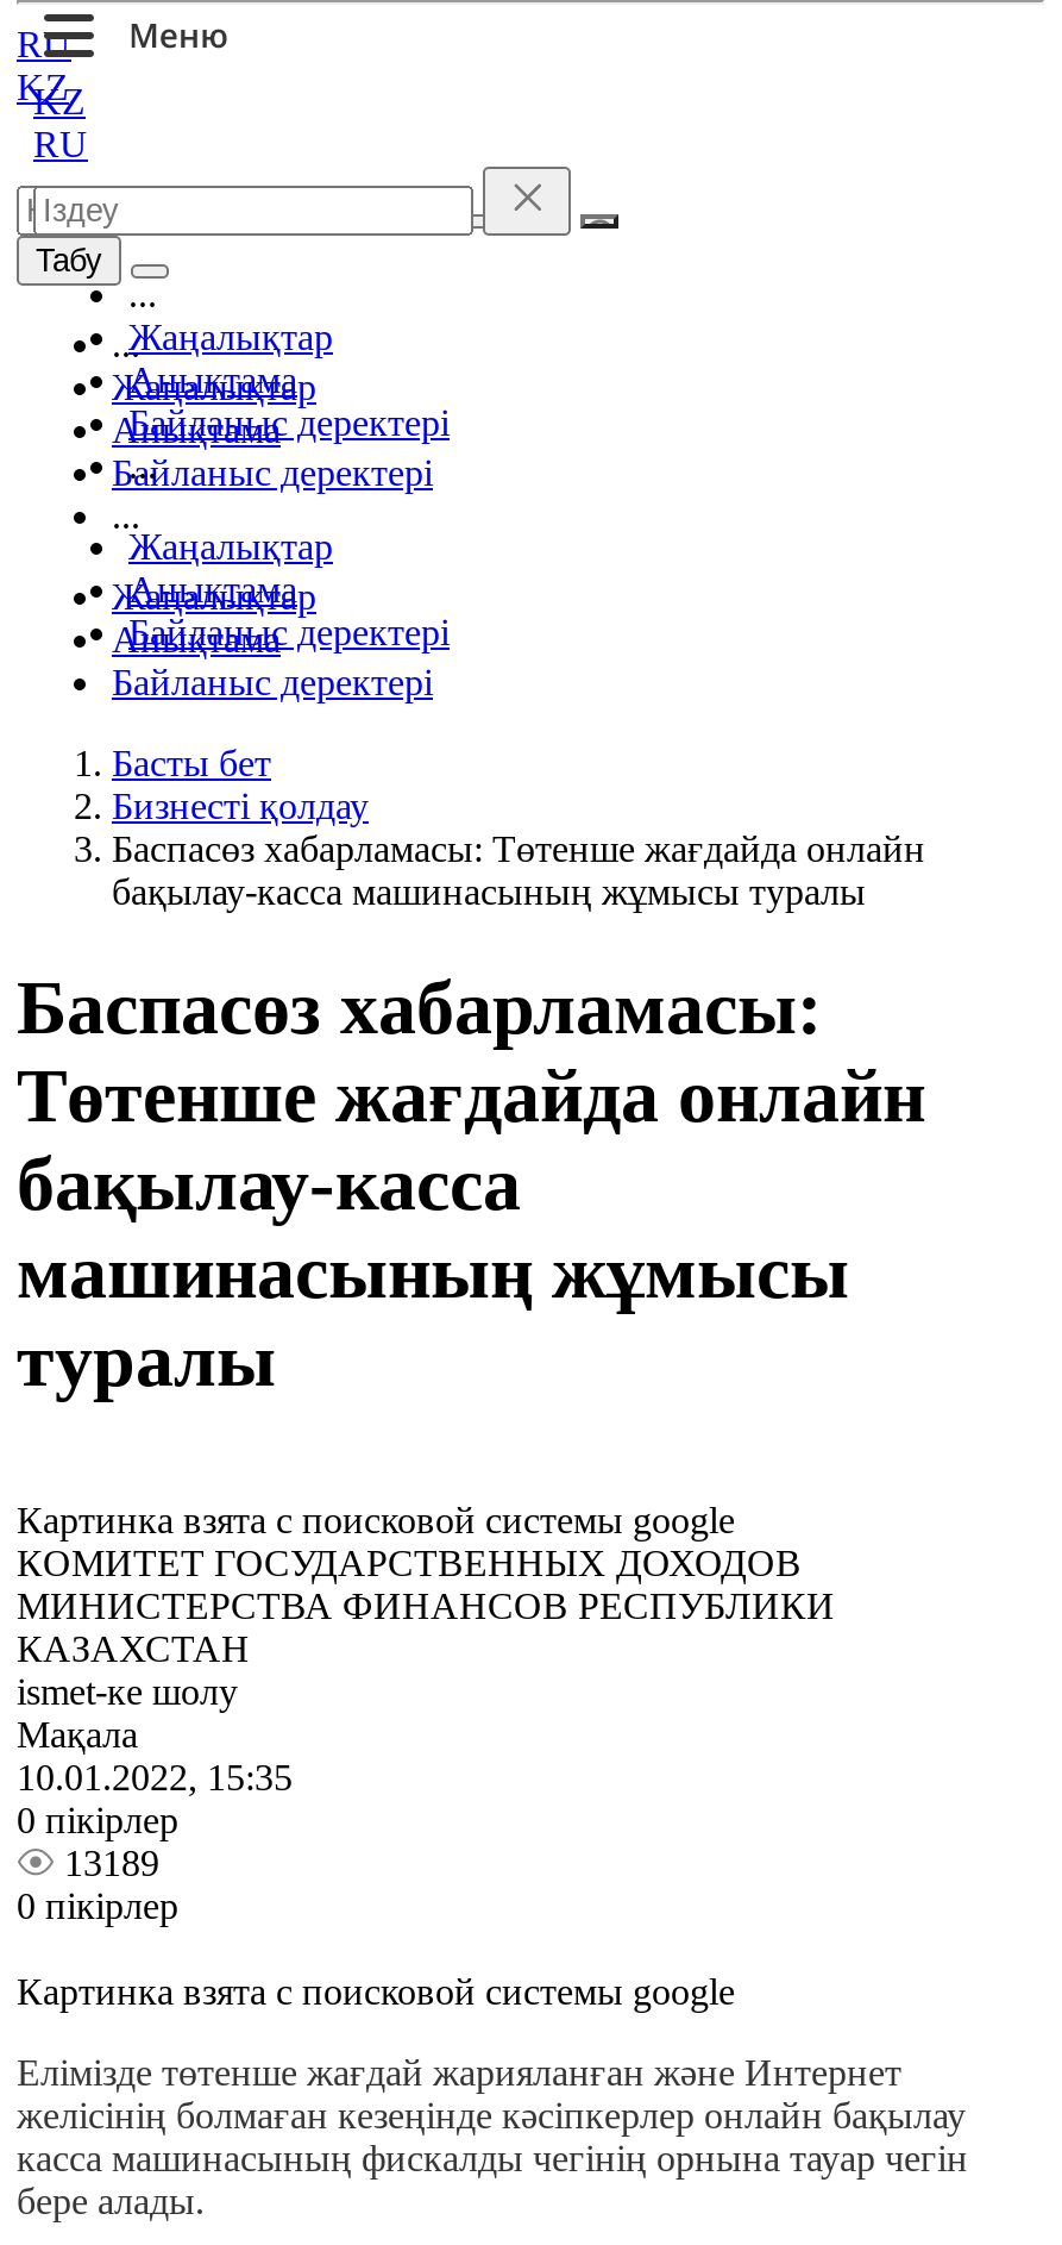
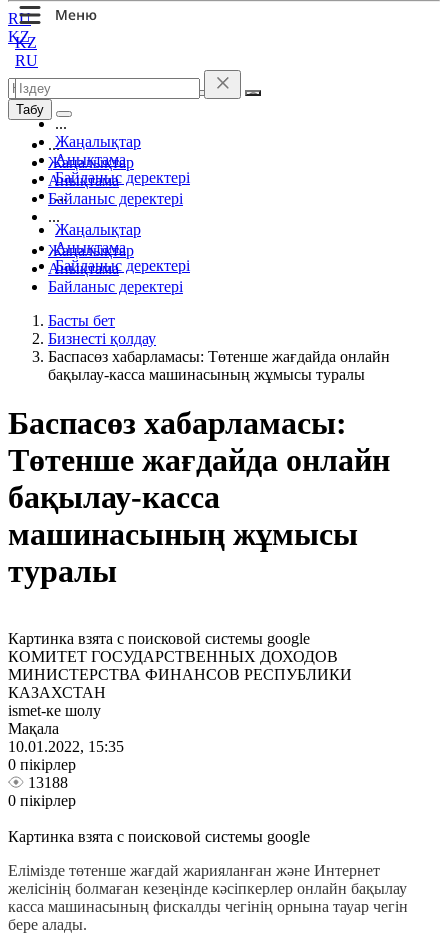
- 13189
+ 13188
